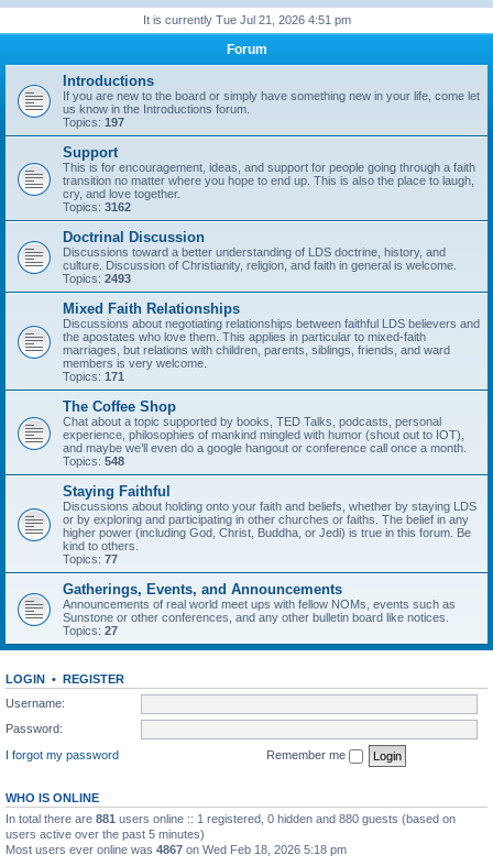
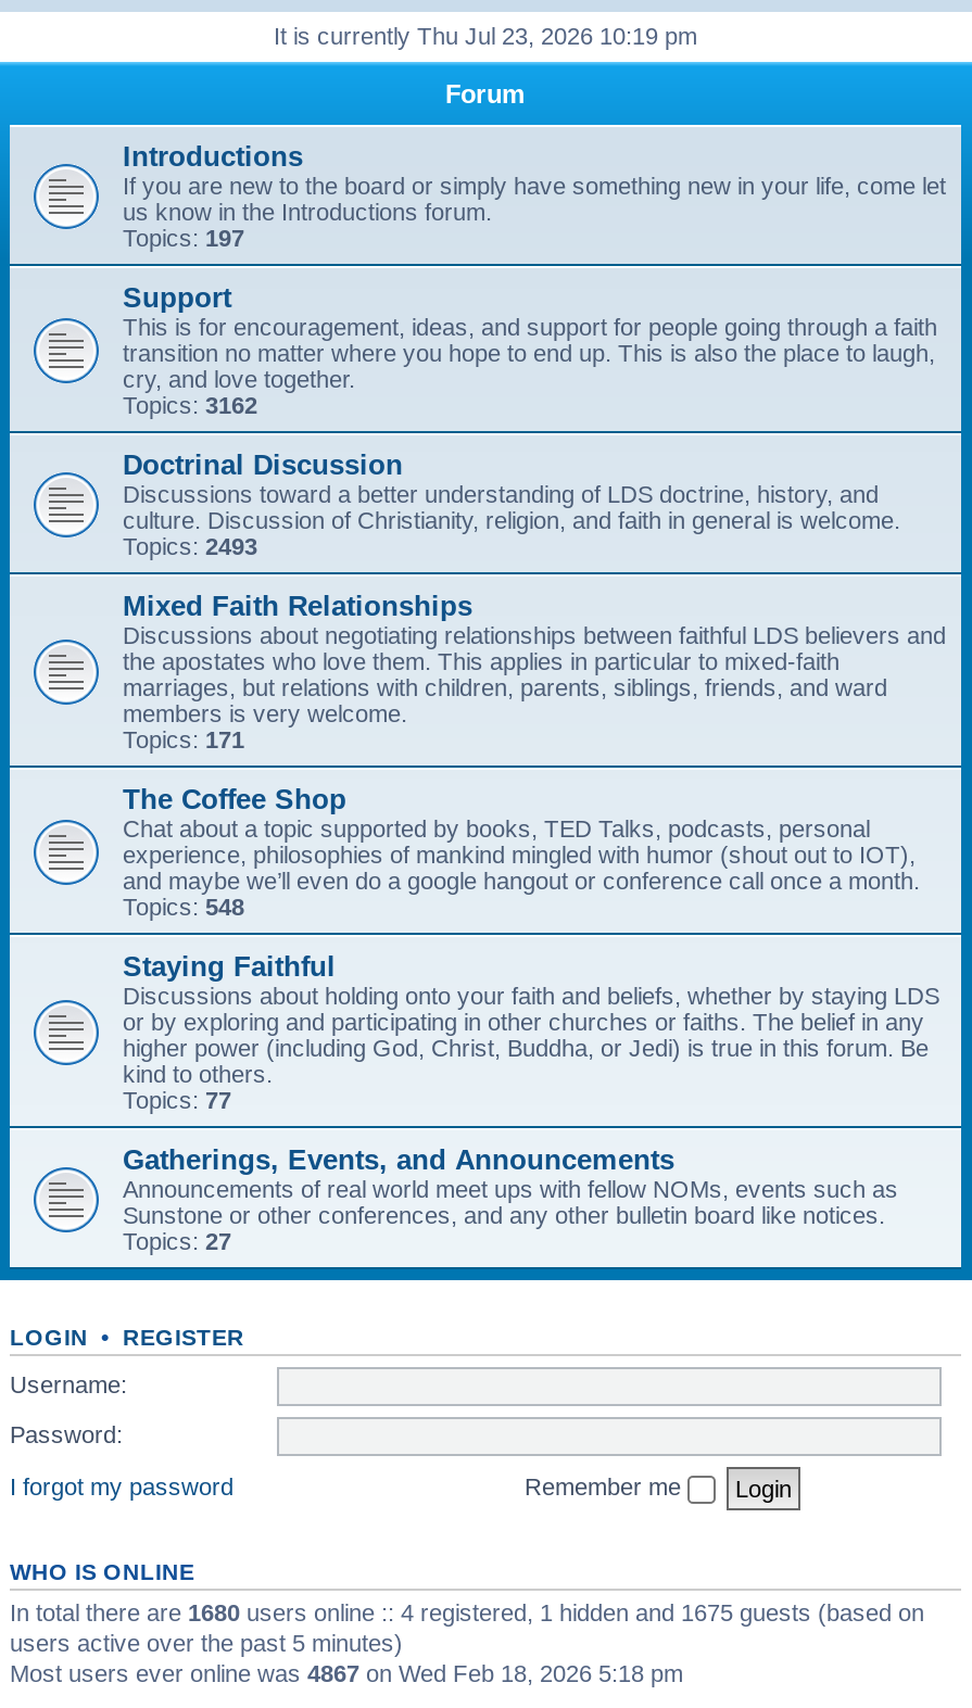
- It is currently Tue Jul 21, 2026 4:51 pm
+ It is currently Thu Jul 23, 2026 10:19 pm

- In total there are 881 users online :: 1 registered, 0 hidden and 880 guests (based on
+ In total there are 1680 users online :: 4 registered, 1 hidden and 1675 guests (based on
